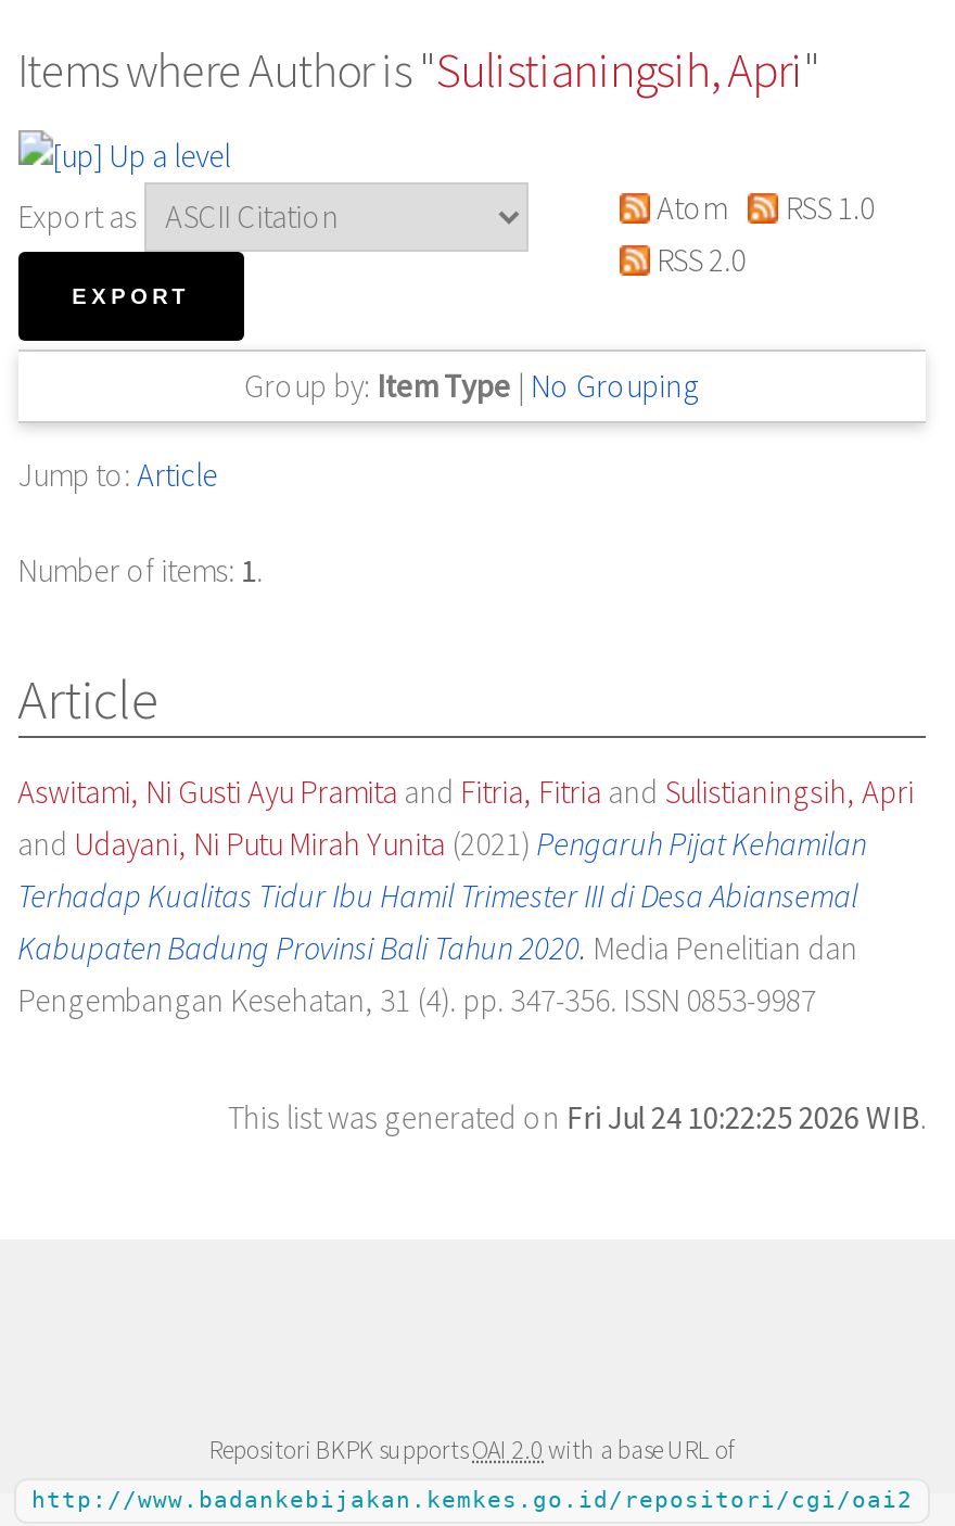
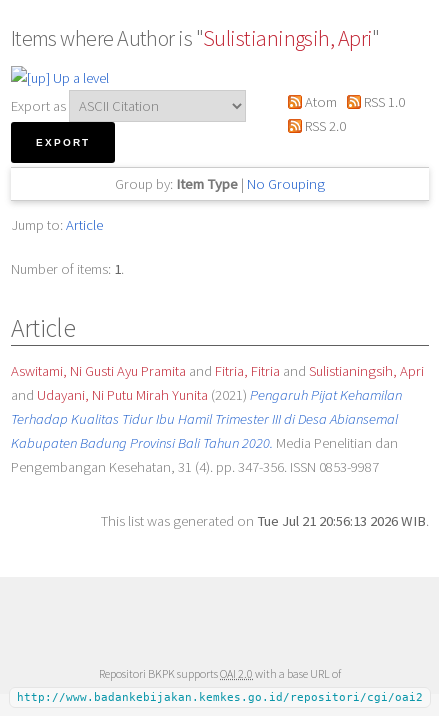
- This list was generated on Fri Jul 24 10:22:25 2026 WIB.
+ This list was generated on Tue Jul 21 20:56:13 2026 WIB.
